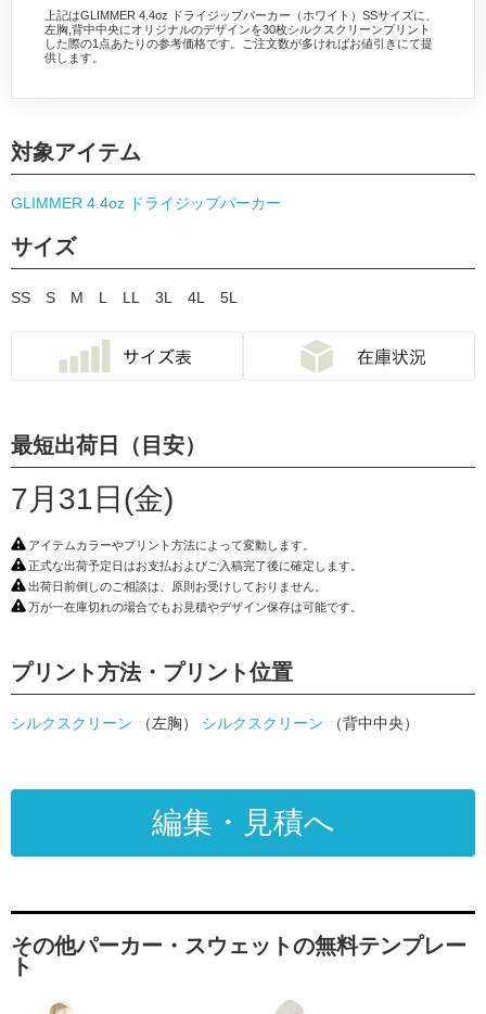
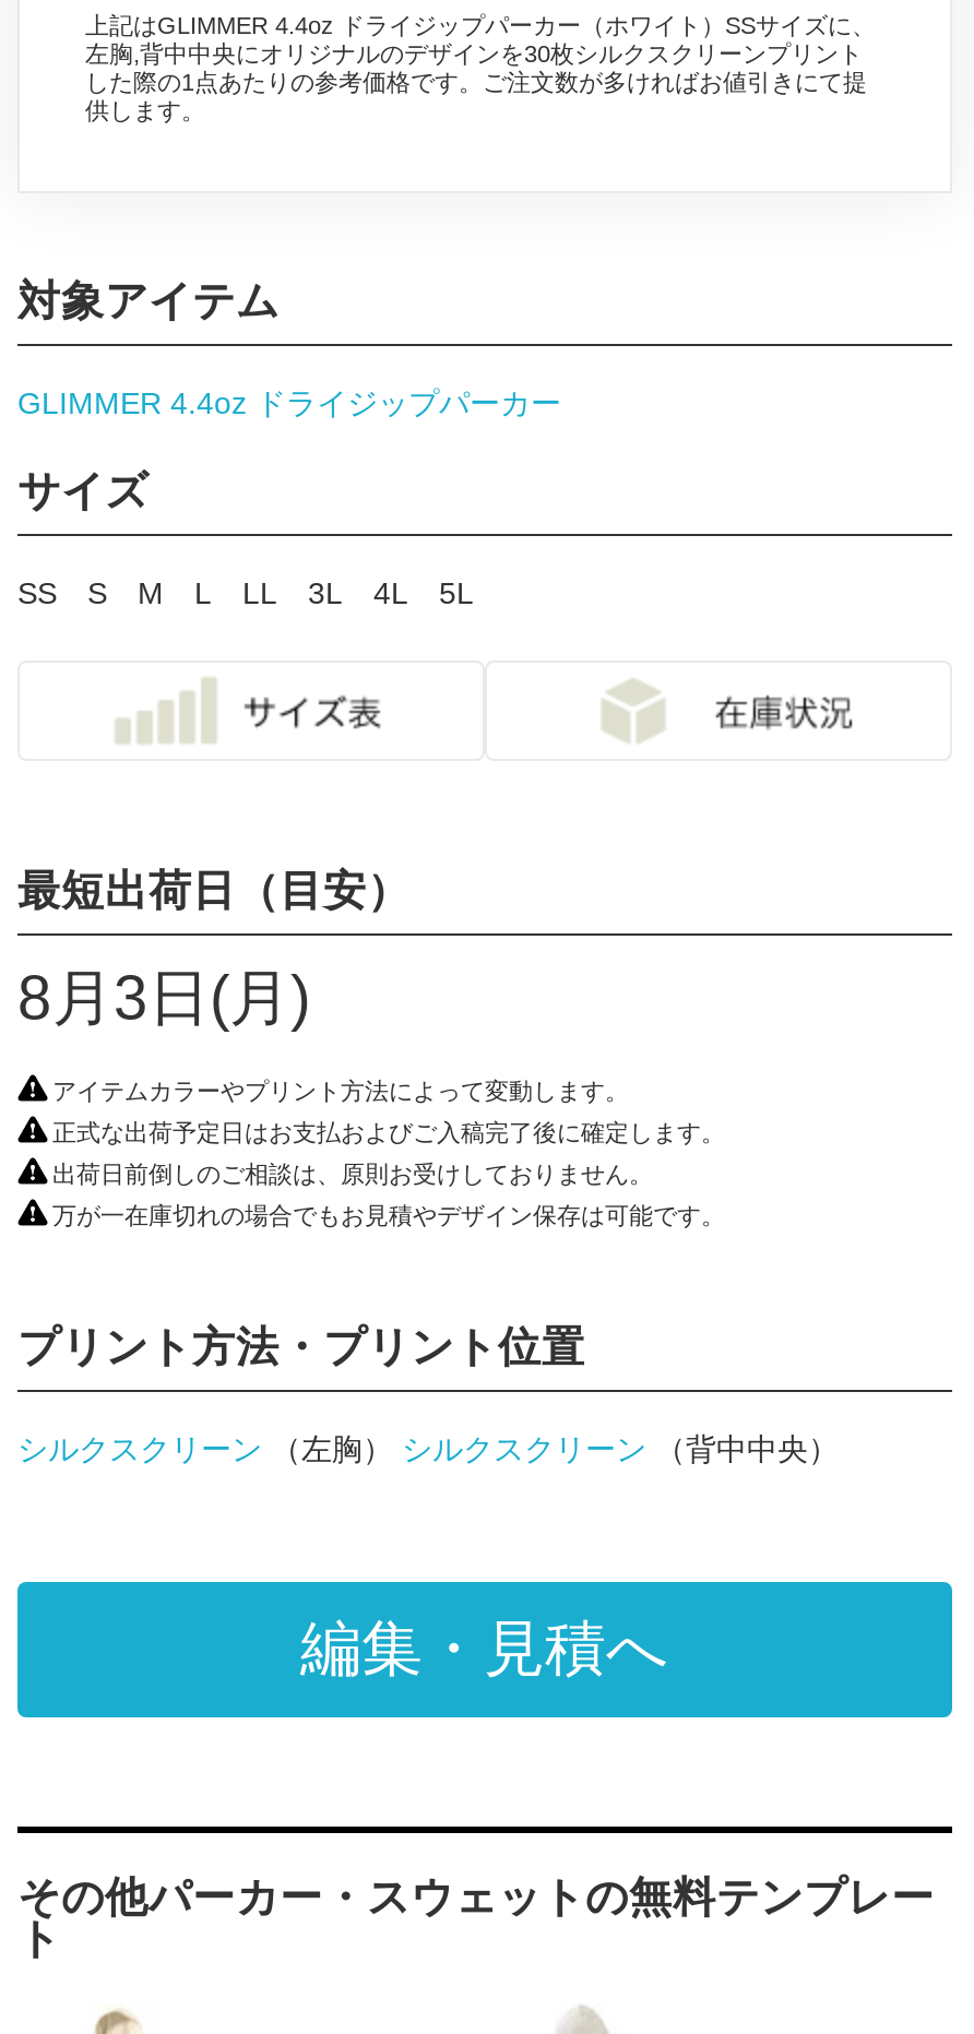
- 7月31日(金)
+ 8月3日(月)
